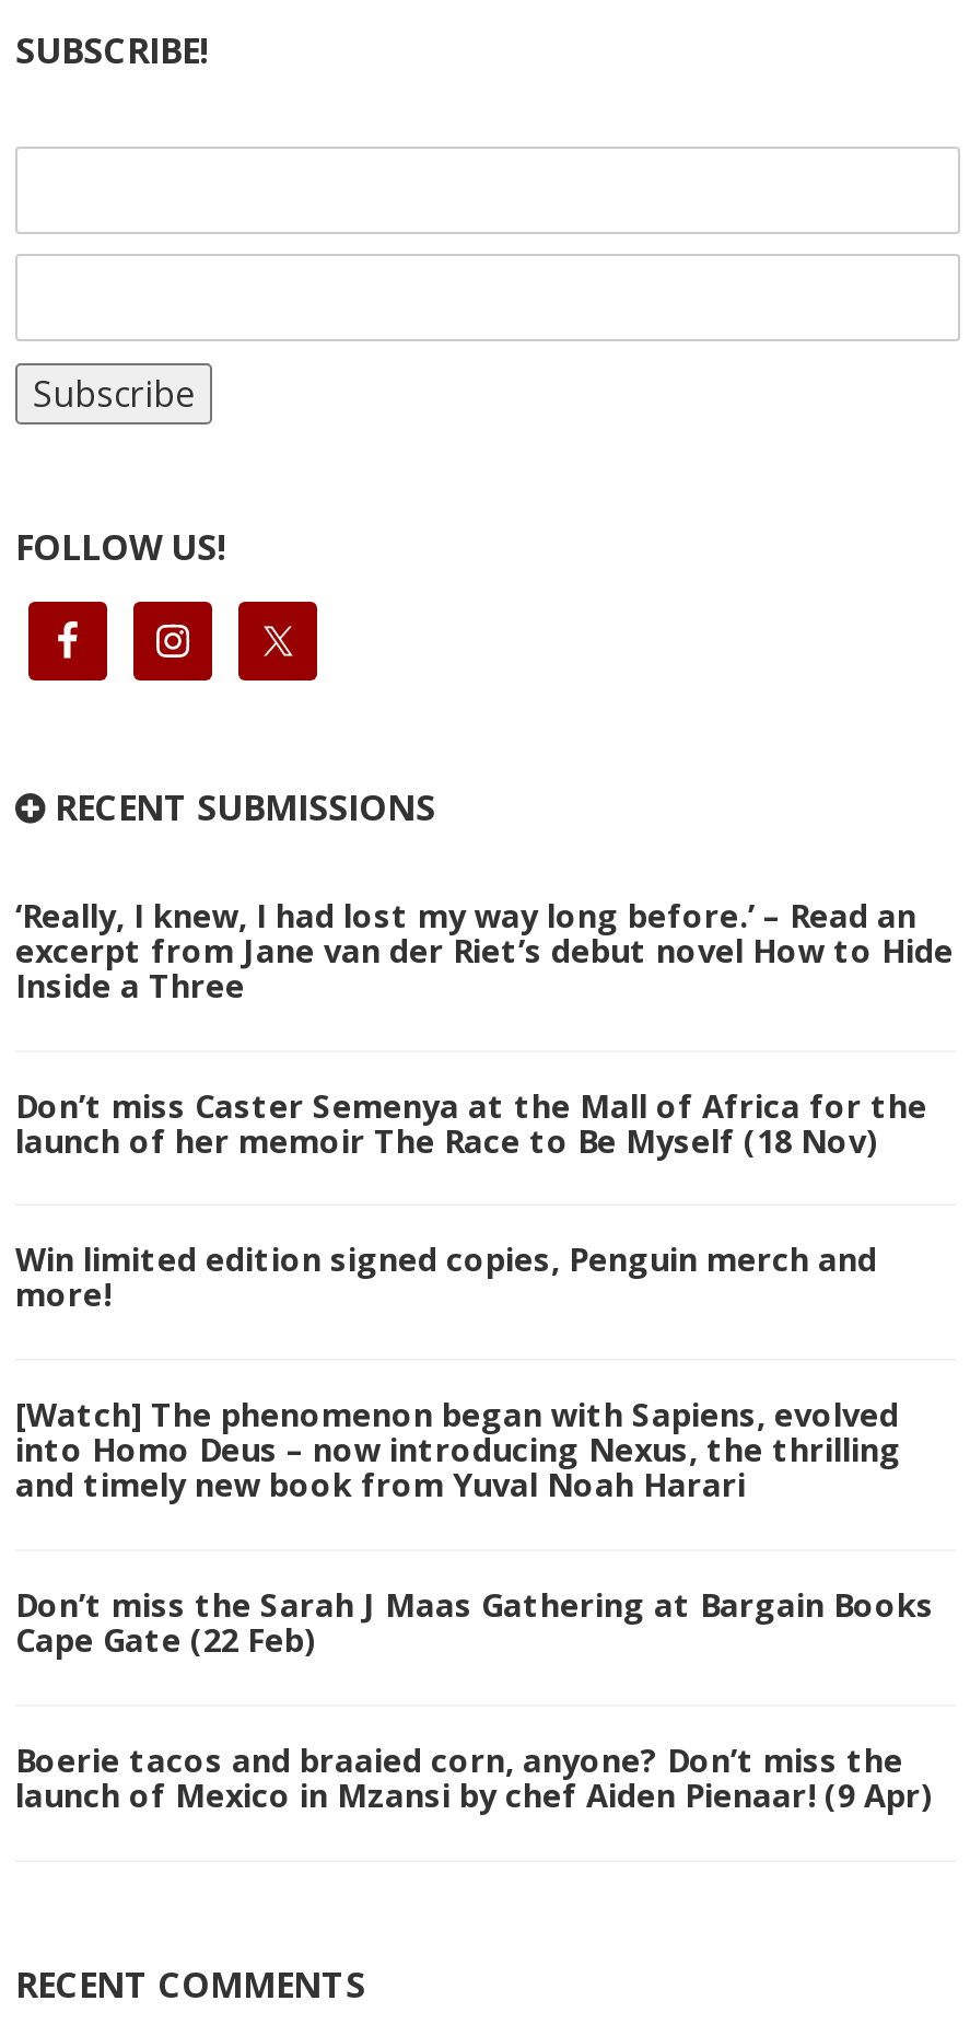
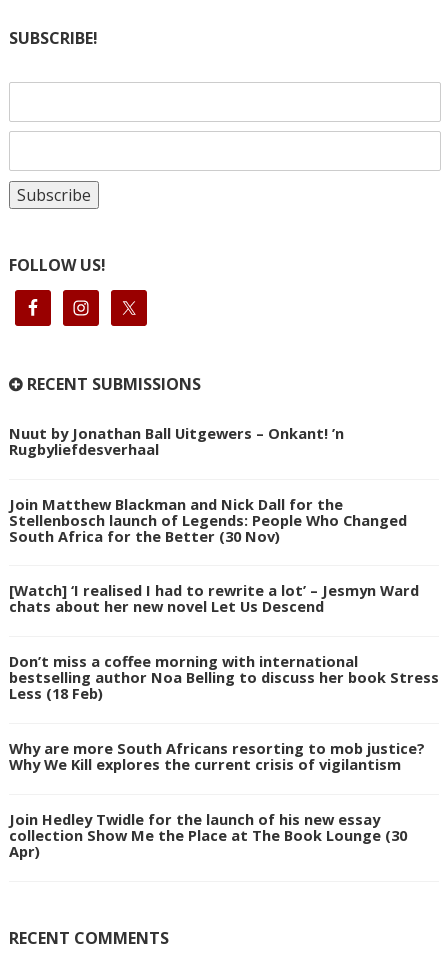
- ‘Really, I knew, I had lost my way long before.’ – Read an
- excerpt from Jane van der Riet’s debut novel How to Hide
- Inside a Three
+ Nuut by Jonathan Ball Uitgewers – Onkant! ’n
+ Rugbyliefdesverhaal

- Don’t miss Caster Semenya at the Mall of Africa for the
- launch of her memoir The Race to Be Myself (18 Nov)
+ Join Matthew Blackman and Nick Dall for the
+ Stellenbosch launch of Legends: People Who Changed
+ South Africa for the Better (30 Nov)

- Win limited edition signed copies, Penguin merch and
- more!
+ [Watch] ‘I realised I had to rewrite a lot’ – Jesmyn Ward
+ chats about her new novel Let Us Descend

- [Watch] The phenomenon began with Sapiens, evolved
- into Homo Deus – now introducing Nexus, the thrilling
- and timely new book from Yuval Noah Harari
+ Don’t miss a coffee morning with international
+ bestselling author Noa Belling to discuss her book Stress
+ Less (18 Feb)

- Don’t miss the Sarah J Maas Gathering at Bargain Books
- Cape Gate (22 Feb)
+ Why are more South Africans resorting to mob justice?
+ Why We Kill explores the current crisis of vigilantism

- Boerie tacos and braaied corn, anyone? Don’t miss the
- launch of Mexico in Mzansi by chef Aiden Pienaar! (9 Apr)
+ Join Hedley Twidle for the launch of his new essay
+ collection Show Me the Place at The Book Lounge (30
+ Apr)
